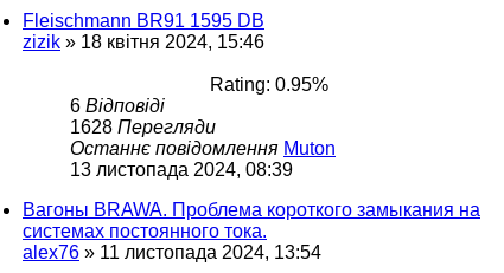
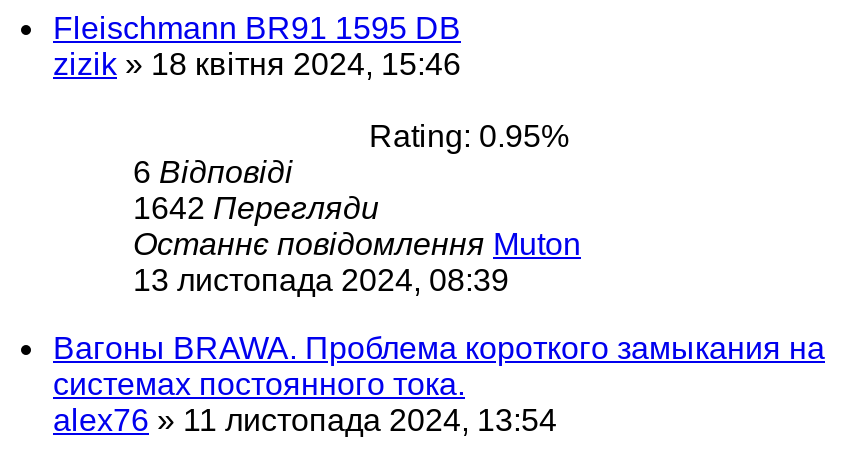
- 1628 Перегляди
+ 1642 Перегляди
